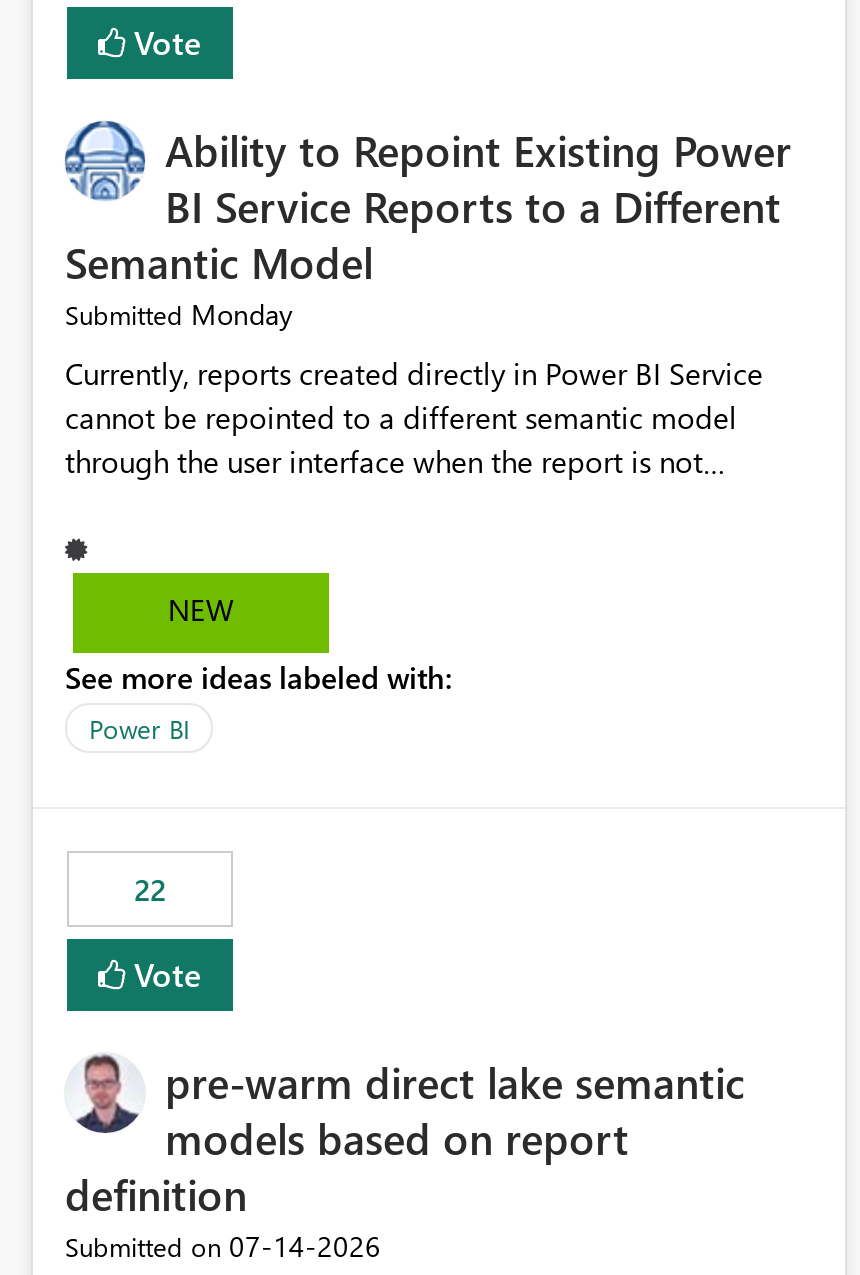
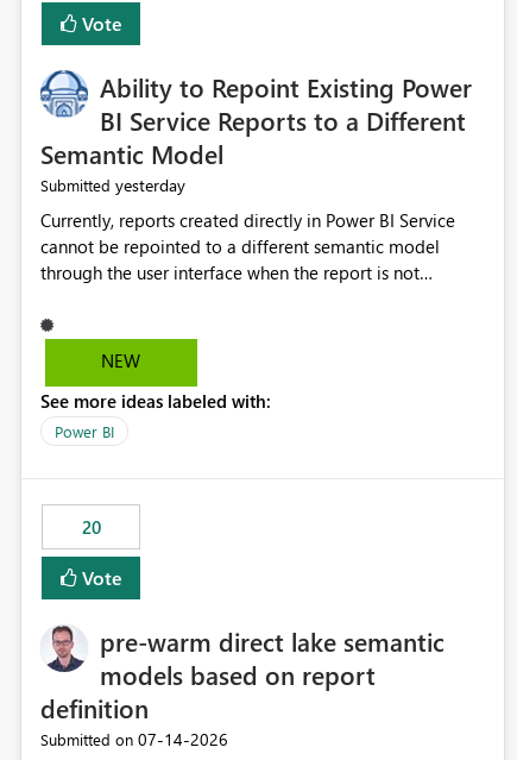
- Submitted Monday
+ Submitted yesterday

- 22
+ 20
